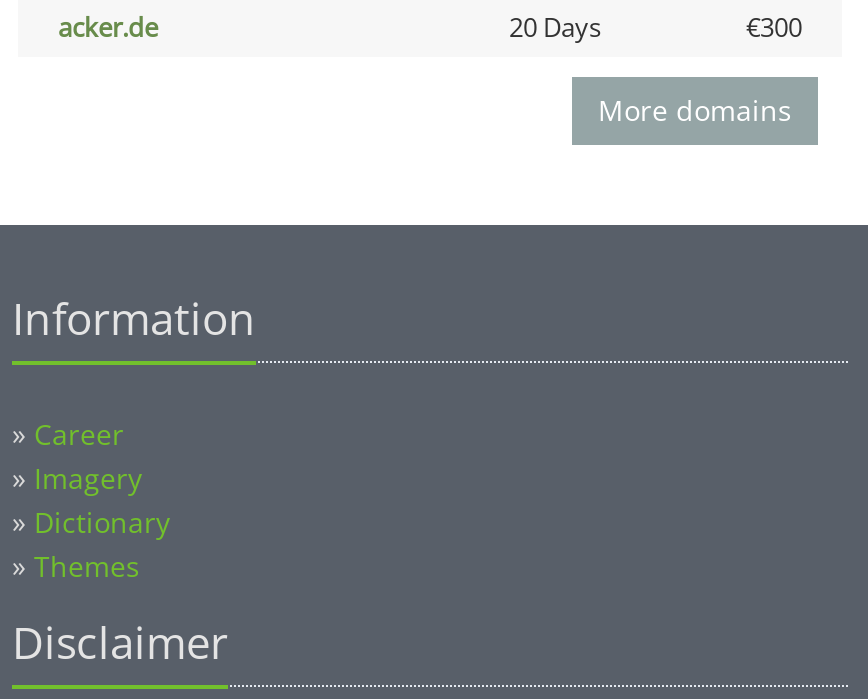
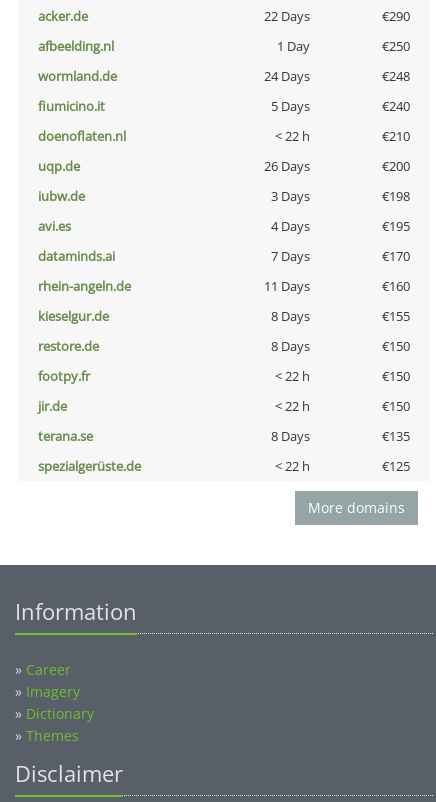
- 20 Days
- €300
+ 22 Days
+ €290
+ afbeelding.nl
+ 1 Day
+ €250
+ wormland.de
+ 24 Days
+ €248
+ fiumicino.it
+ 5 Days
+ €240
+ doenoflaten.nl
+ < 22 h
+ €210
+ uqp.de
+ 26 Days
+ €200
+ iubw.de
+ 3 Days
+ €198
+ avi.es
+ 4 Days
+ €195
+ dataminds.ai
+ 7 Days
+ €170
+ rhein-angeln.de
+ 11 Days
+ €160
+ kieselgur.de
+ 8 Days
+ €155
+ restore.de
+ 8 Days
+ €150
+ footpy.fr
+ < 22 h
+ €150
+ jir.de
+ < 22 h
+ €150
+ terana.se
+ 8 Days
+ €135
+ spezialgerüste.de
+ < 22 h
+ €125
